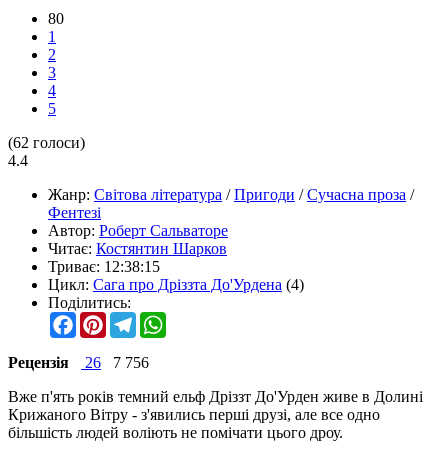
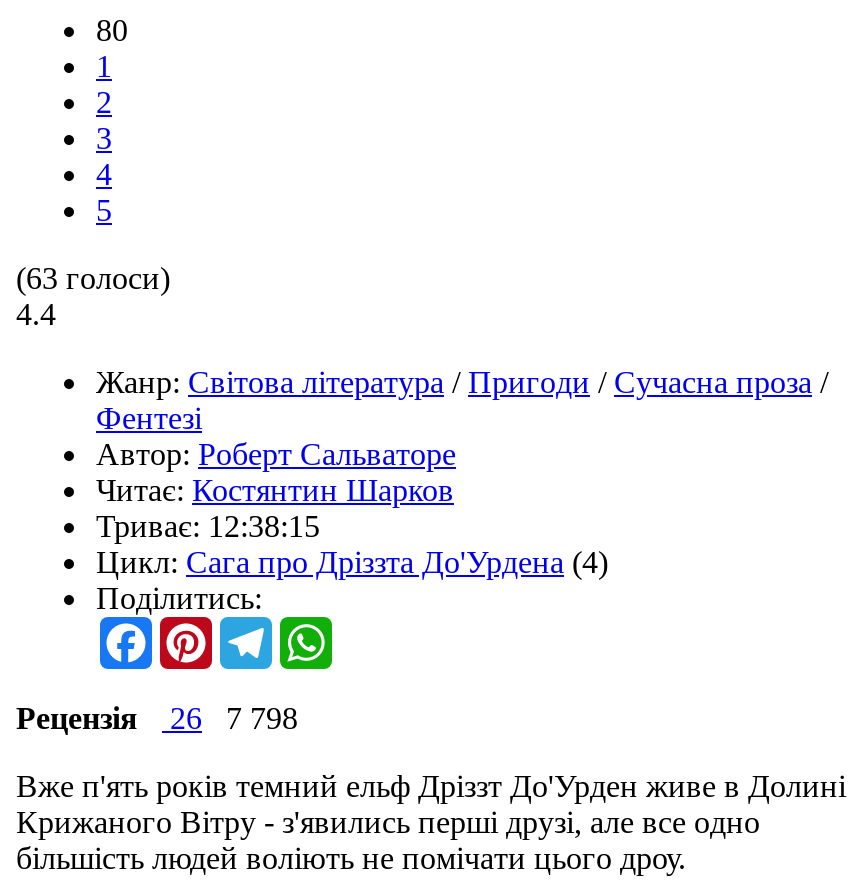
- (62 голоси)
+ (63 голоси)

- Рецензія 26 7 756
+ Рецензія 26 7 798
